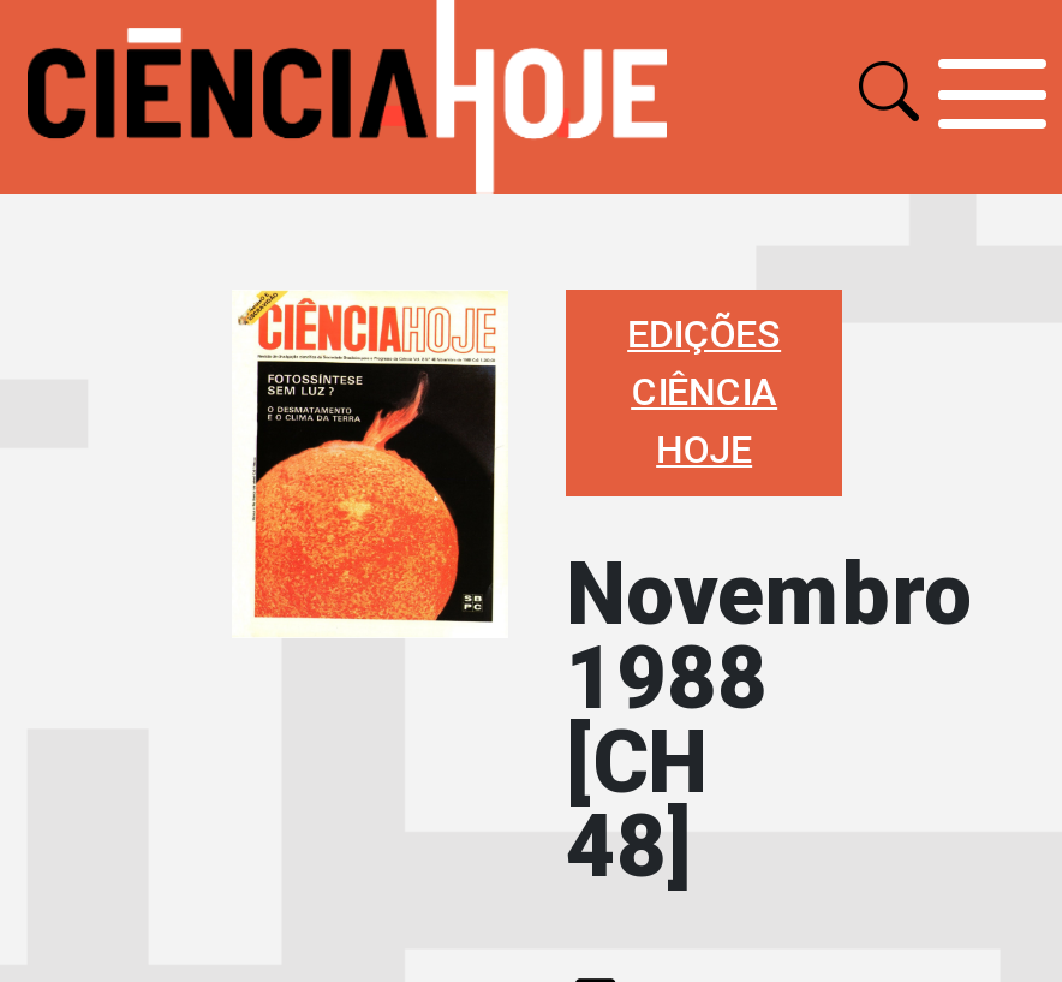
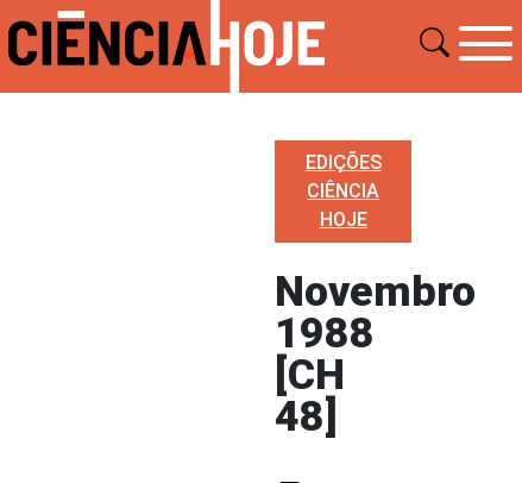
- [image]
